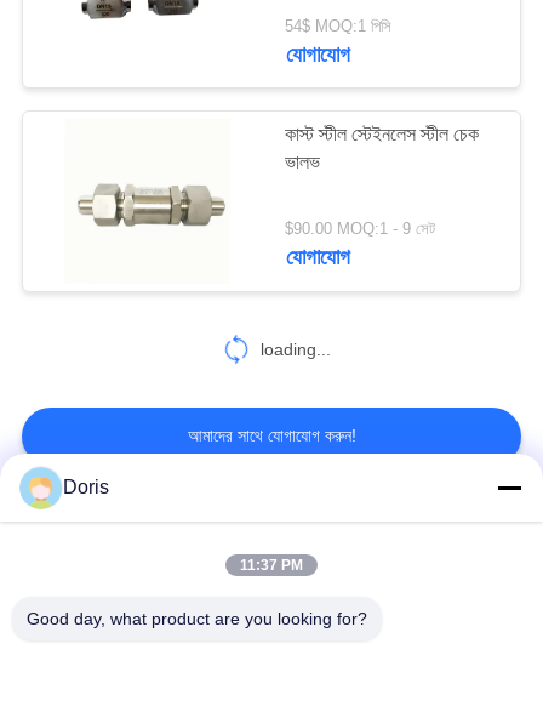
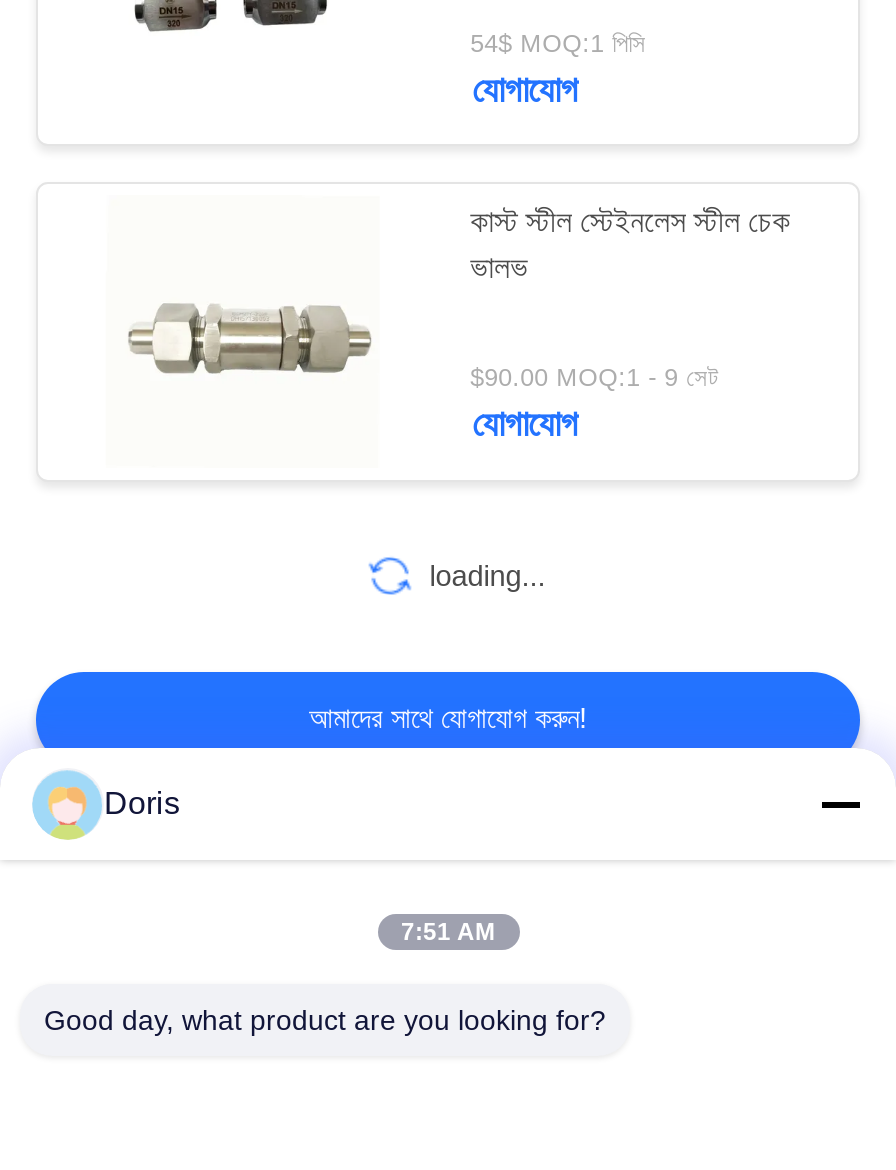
- 11:37 PM
+ 7:51 AM
